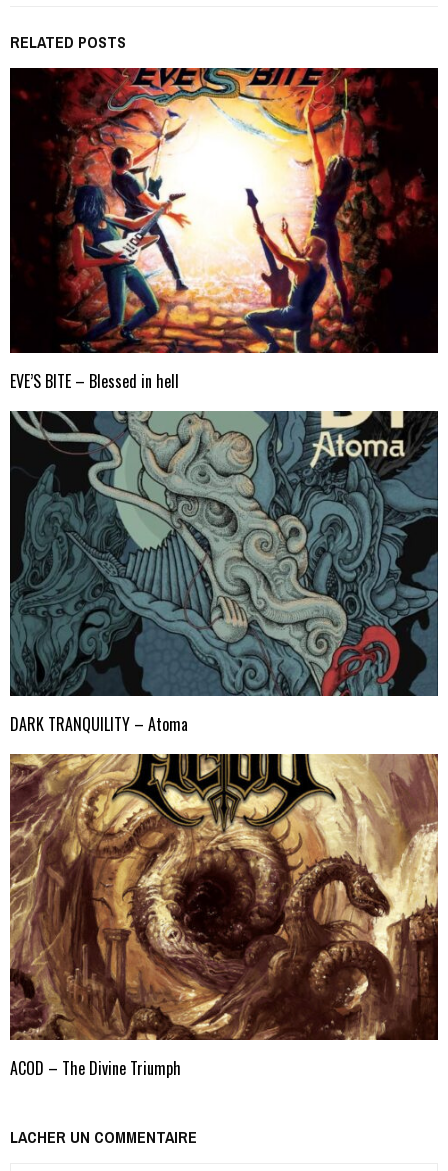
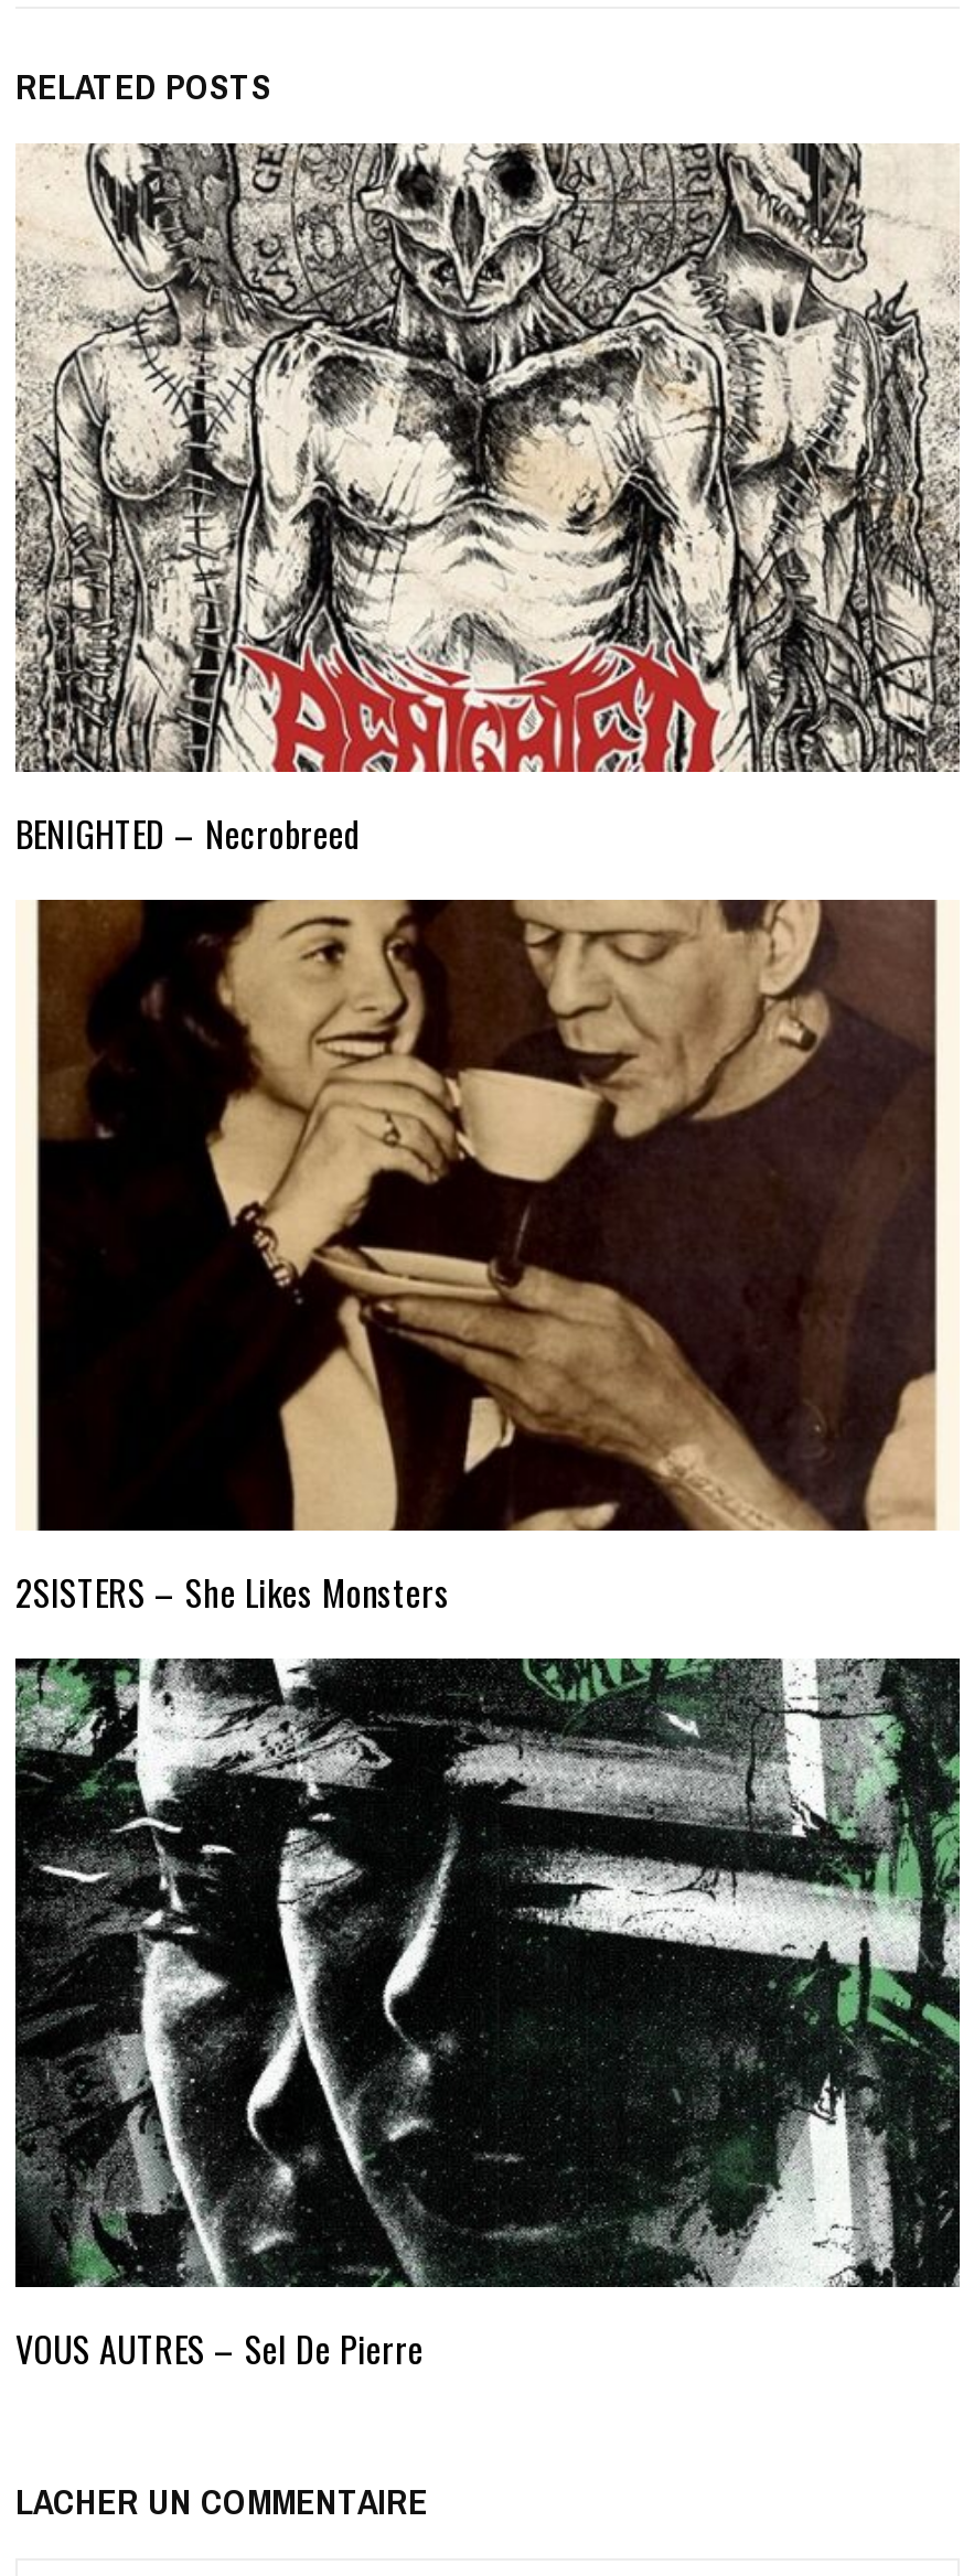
- [image]
- EVE’S BITE – Blessed in hell
+ [image]
+ BENIGHTED – Necrobreed

- [image]
- DARK TRANQUILITY – Atoma
+ [image]
+ 2SISTERS – She Likes Monsters

- [image]
- ACOD – The Divine Triumph
+ [image]
+ VOUS AUTRES – Sel De Pierre
